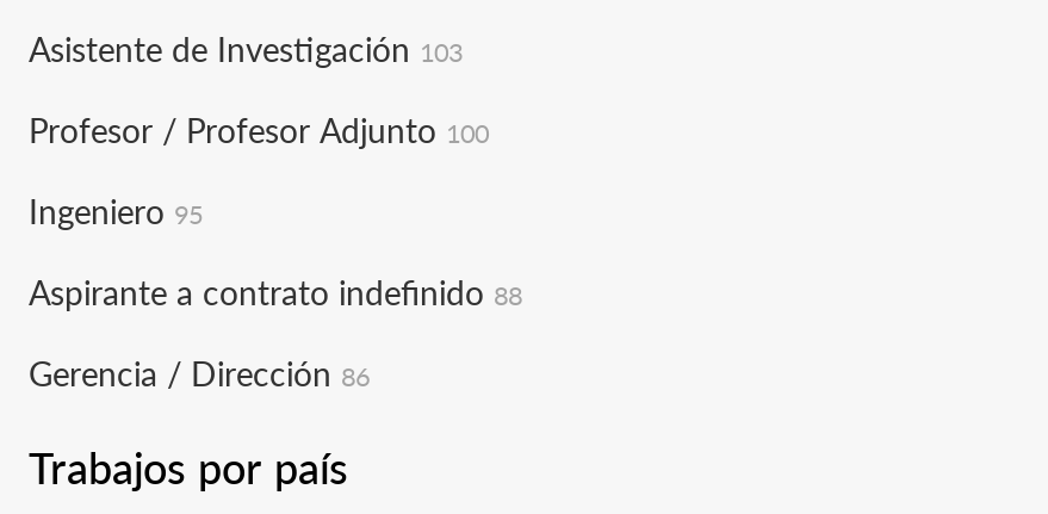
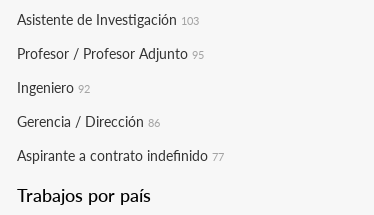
- Profesor / Profesor Adjunto 100
- Ingeniero 95
- Aspirante a contrato indefinido 88
+ Profesor / Profesor Adjunto 95
+ Ingeniero 92

moved up: Gerencia / Dirección 86

+ Aspirante a contrato indefinido 77
